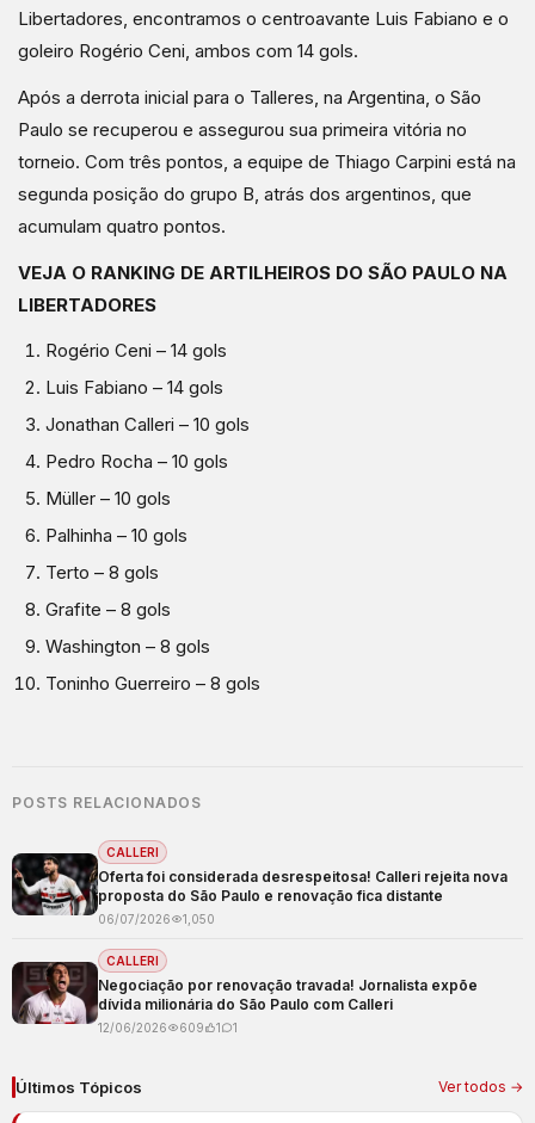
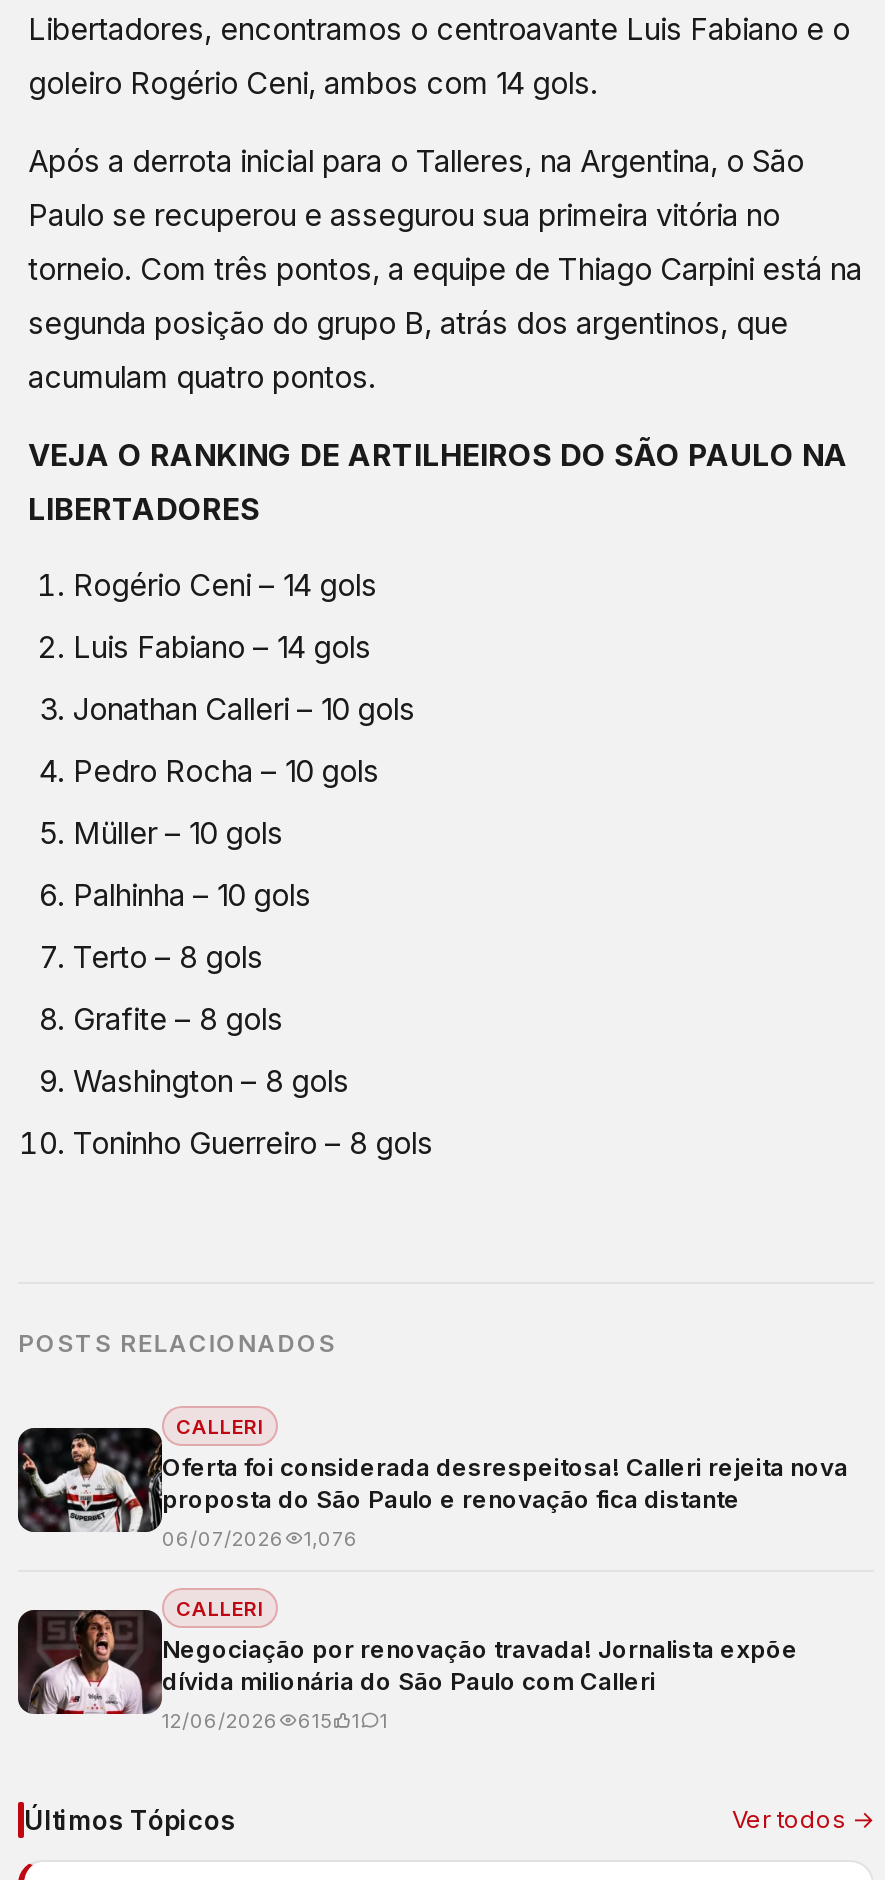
- 06/07/2026 1,050
+ 06/07/2026 1,076

- 12/06/2026 609 1 1
+ 12/06/2026 615 1 1
